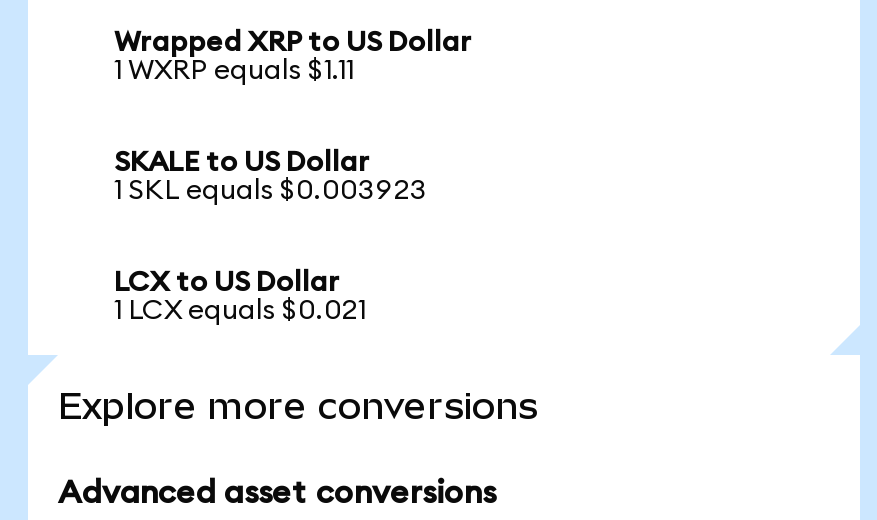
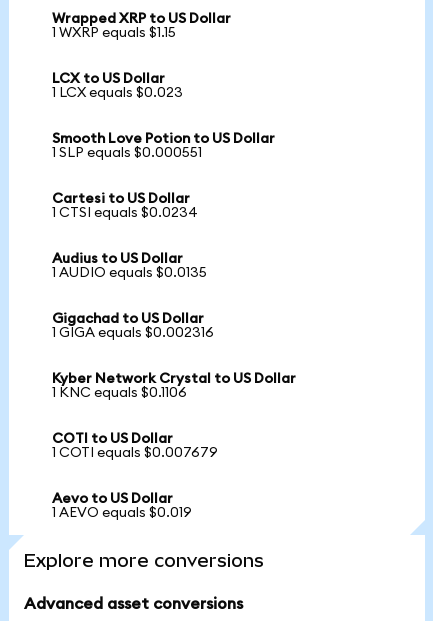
- 1 WXRP equals $1.11
- SKALE to US Dollar
- 1 SKL equals $0.003923
+ 1 WXRP equals $1.15

moved up: LCX to US Dollar

- 1 LCX equals $0.021
+ 1 LCX equals $0.023
+ Smooth Love Potion to US Dollar
+ 1 SLP equals $0.000551
+ Cartesi to US Dollar
+ 1 CTSI equals $0.0234
+ Audius to US Dollar
+ 1 AUDIO equals $0.0135
+ Gigachad to US Dollar
+ 1 GIGA equals $0.002316
+ Kyber Network Crystal to US Dollar
+ 1 KNC equals $0.1106
+ COTI to US Dollar
+ 1 COTI equals $0.007679
+ Aevo to US Dollar
+ 1 AEVO equals $0.019
